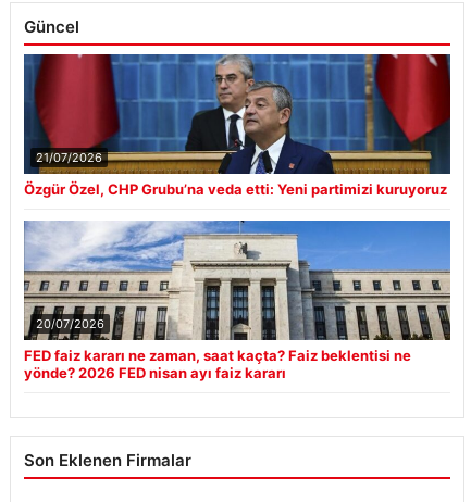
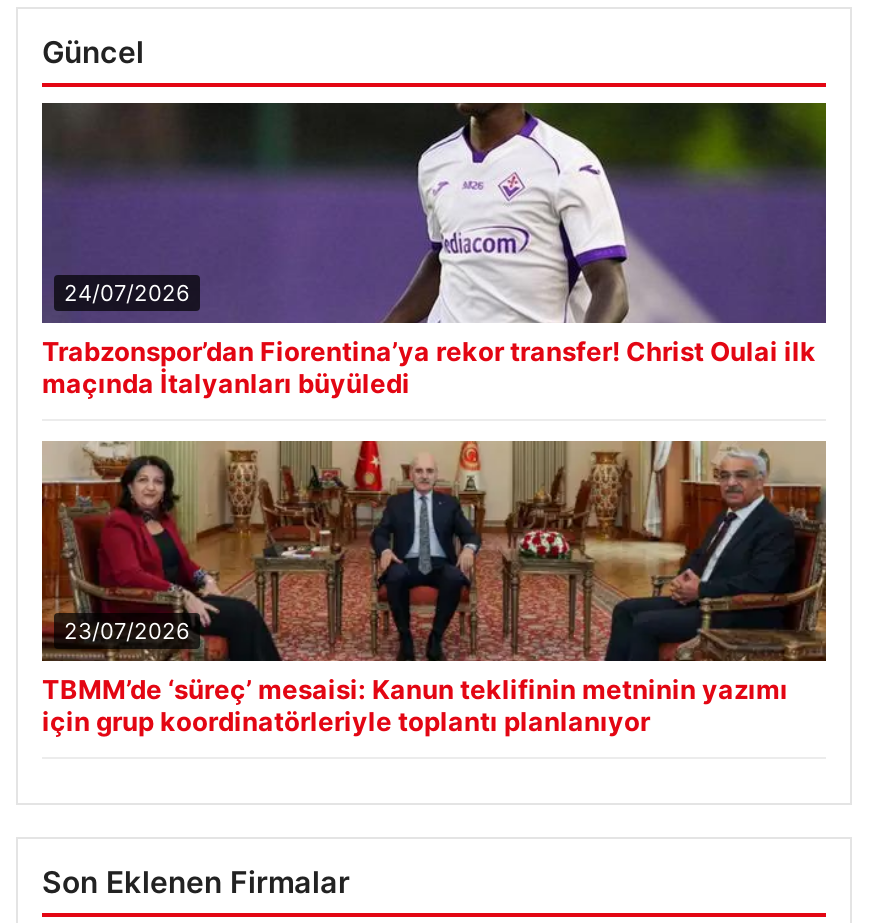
- [image]
- 21/07/2026
+ [image]
+ 24/07/2026

- Özgür Özel, CHP Grubu’na veda etti: Yeni partimizi kuruyoruz
+ Trabzonspor’dan Fiorentina’ya rekor transfer! Christ Oulai ilk
+ maçında İtalyanları büyüledi

- [image]
- 20/07/2026
+ [image]
+ 23/07/2026

- FED faiz kararı ne zaman, saat kaçta? Faiz beklentisi ne
- yönde? 2026 FED nisan ayı faiz kararı
+ TBMM’de ‘süreç’ mesaisi: Kanun teklifinin metninin yazımı
+ için grup koordinatörleriyle toplantı planlanıyor
